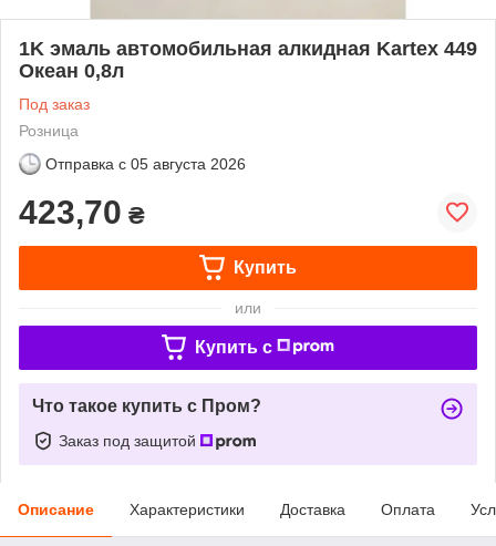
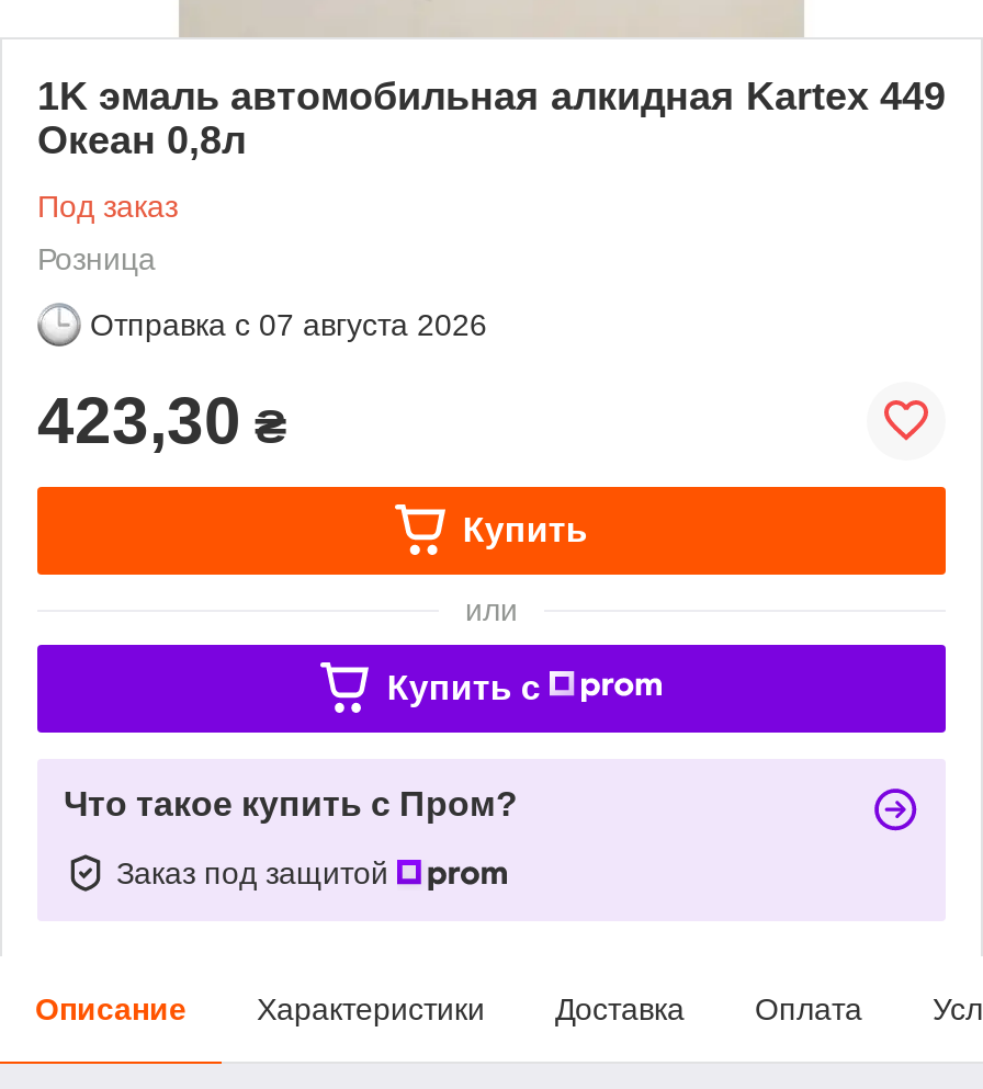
- Отправка с 05 августа 2026
+ Отправка с 07 августа 2026

- 423,70 ₴
+ 423,30 ₴
